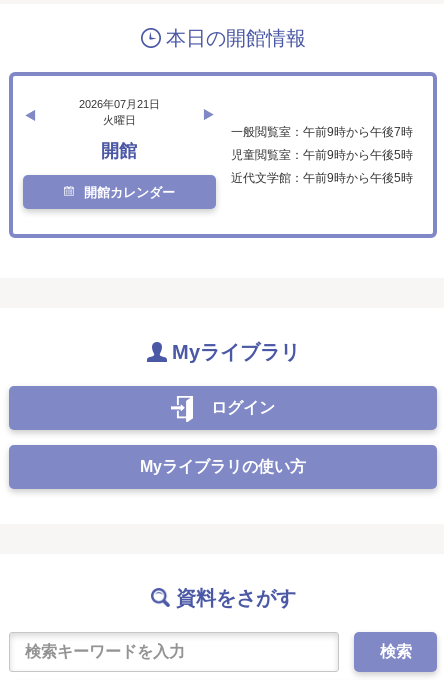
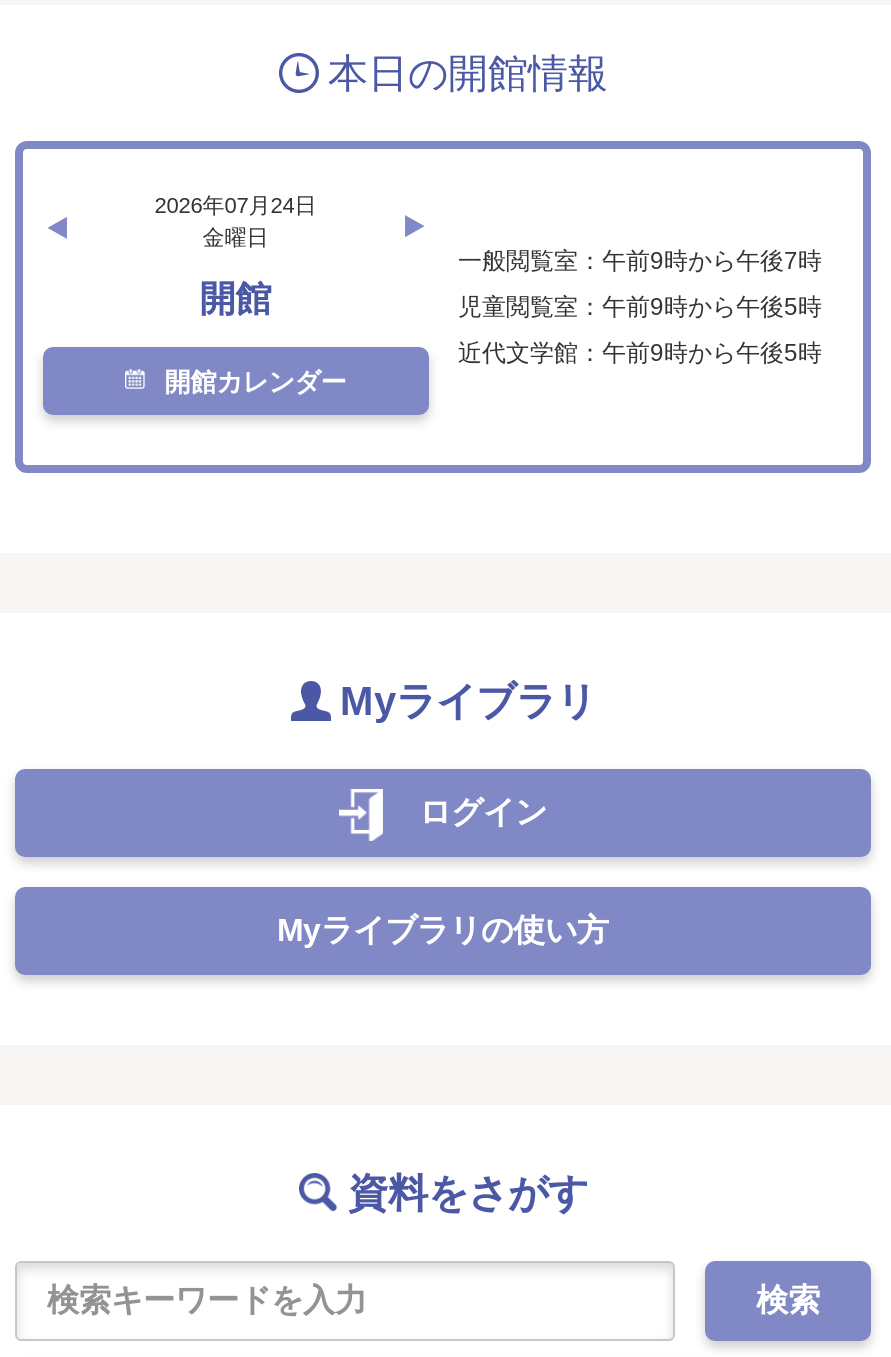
- 2026年07月21日
+ 2026年07月24日

- 火曜日
+ 金曜日
